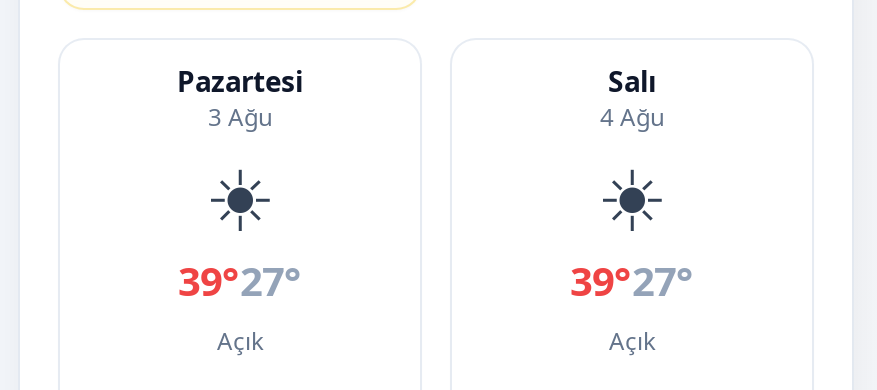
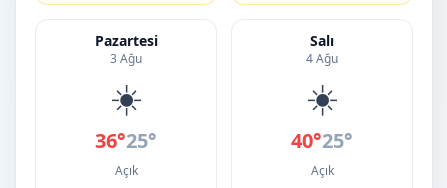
- 39°27°
+ 36°25°

- 39°27°
+ 40°25°
